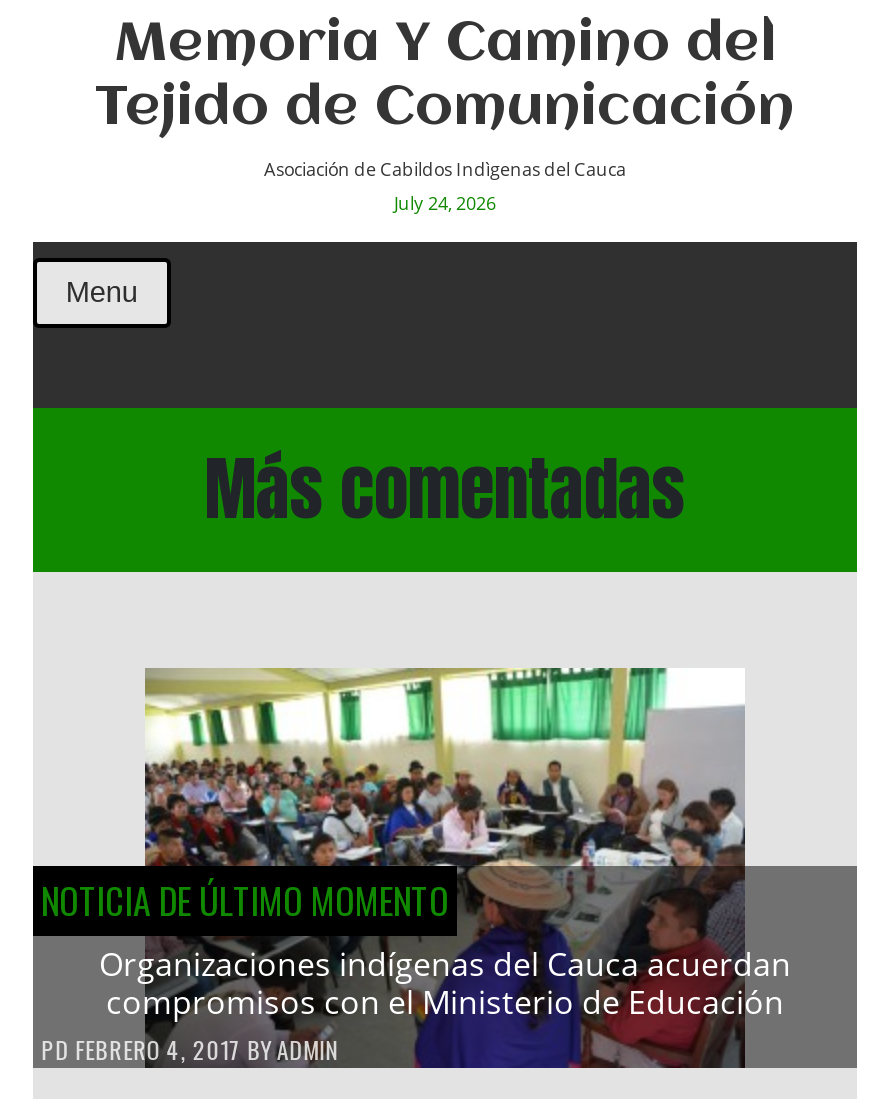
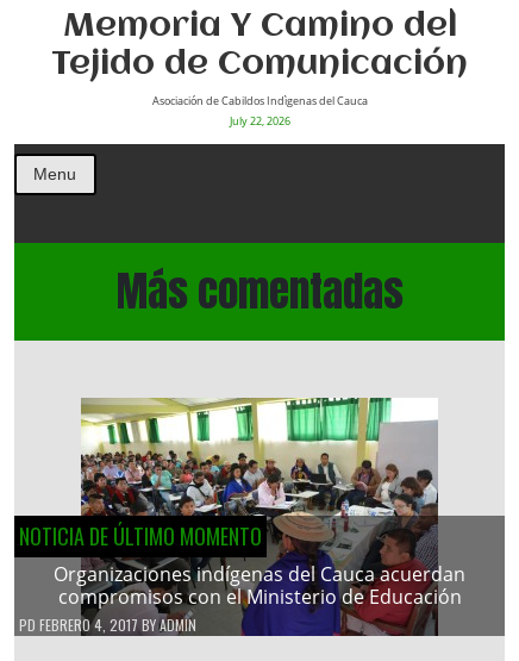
- July 24, 2026
+ July 22, 2026
